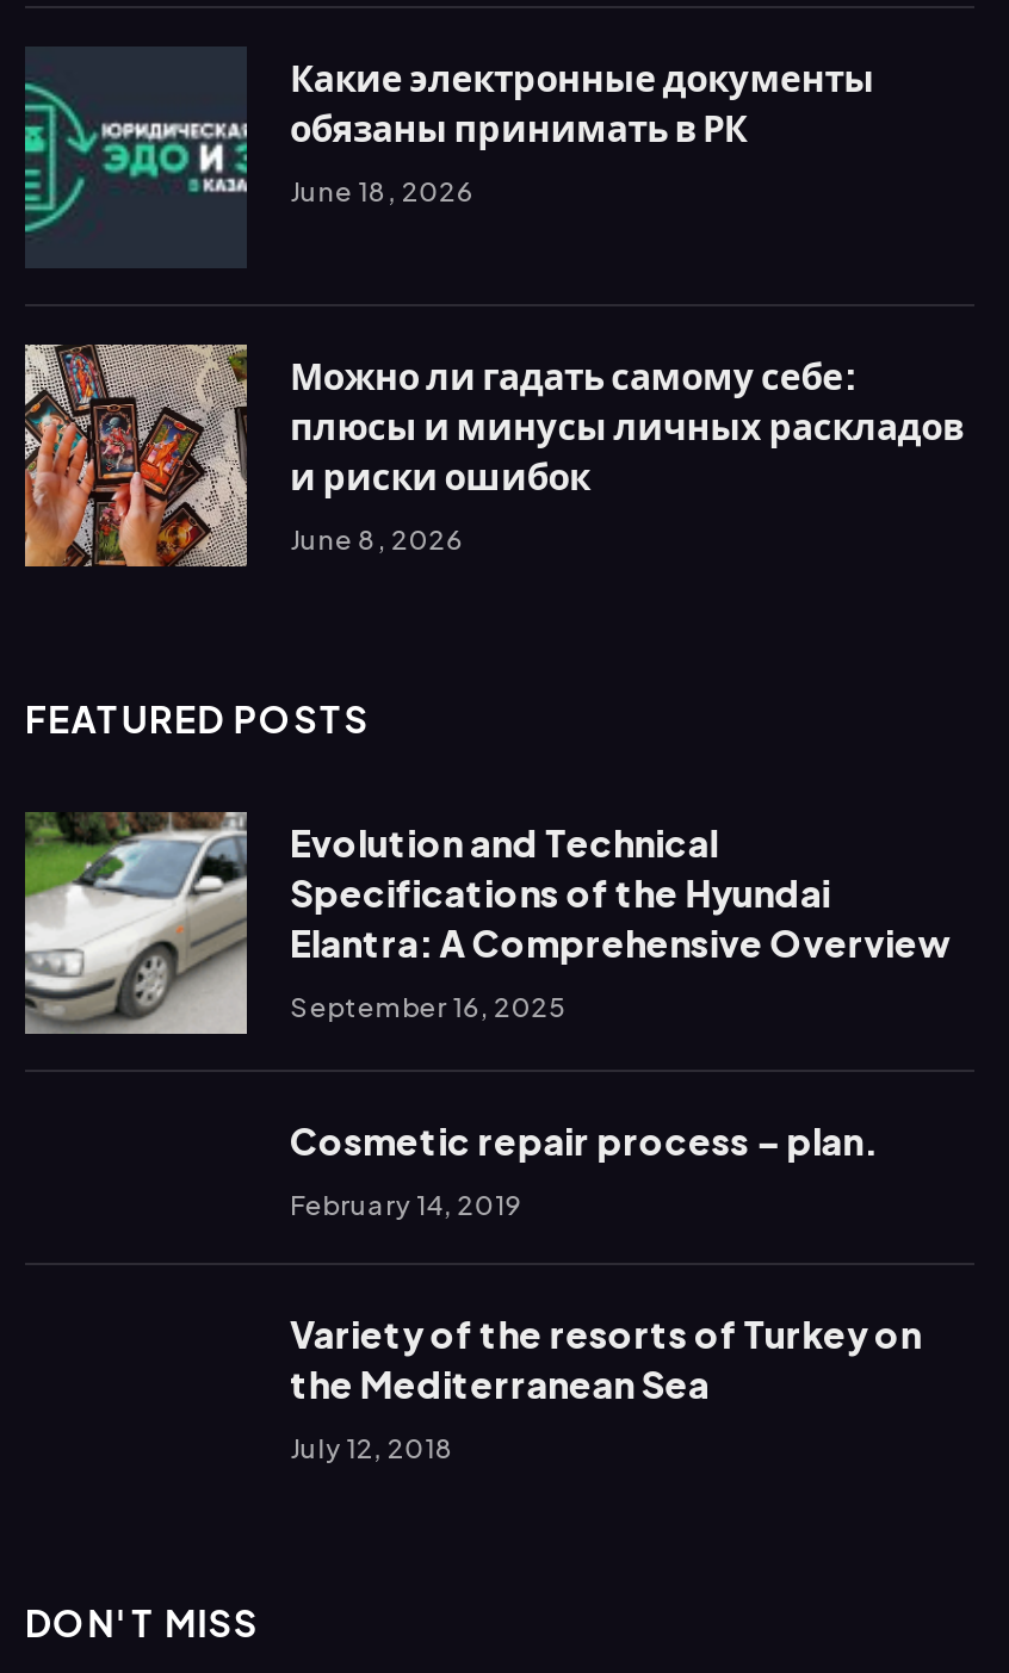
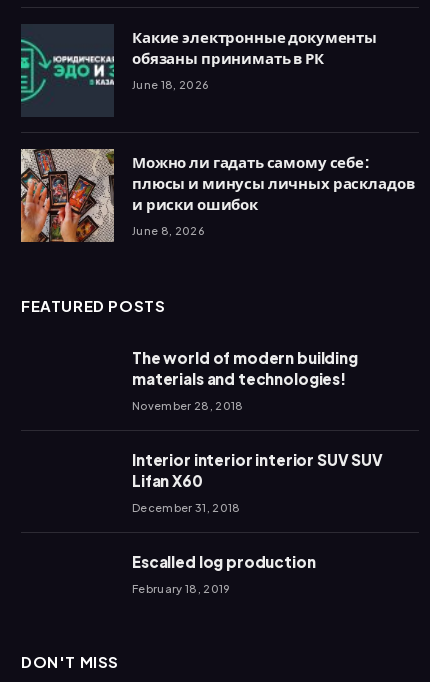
- [image]

- Evolution and Technical
- Specifications of the Hyundai
- Elantra: A Comprehensive Overview
+ The world of modern building
+ materials and technologies!

- September 16, 2025
+ November 28, 2018

- Cosmetic repair process – plan.
+ Interior interior interior SUV SUV
+ Lifan X60

- February 14, 2019
+ December 31, 2018

- Variety of the resorts of Turkey on
- the Mediterranean Sea
+ Escalled log production

- July 12, 2018
+ February 18, 2019
